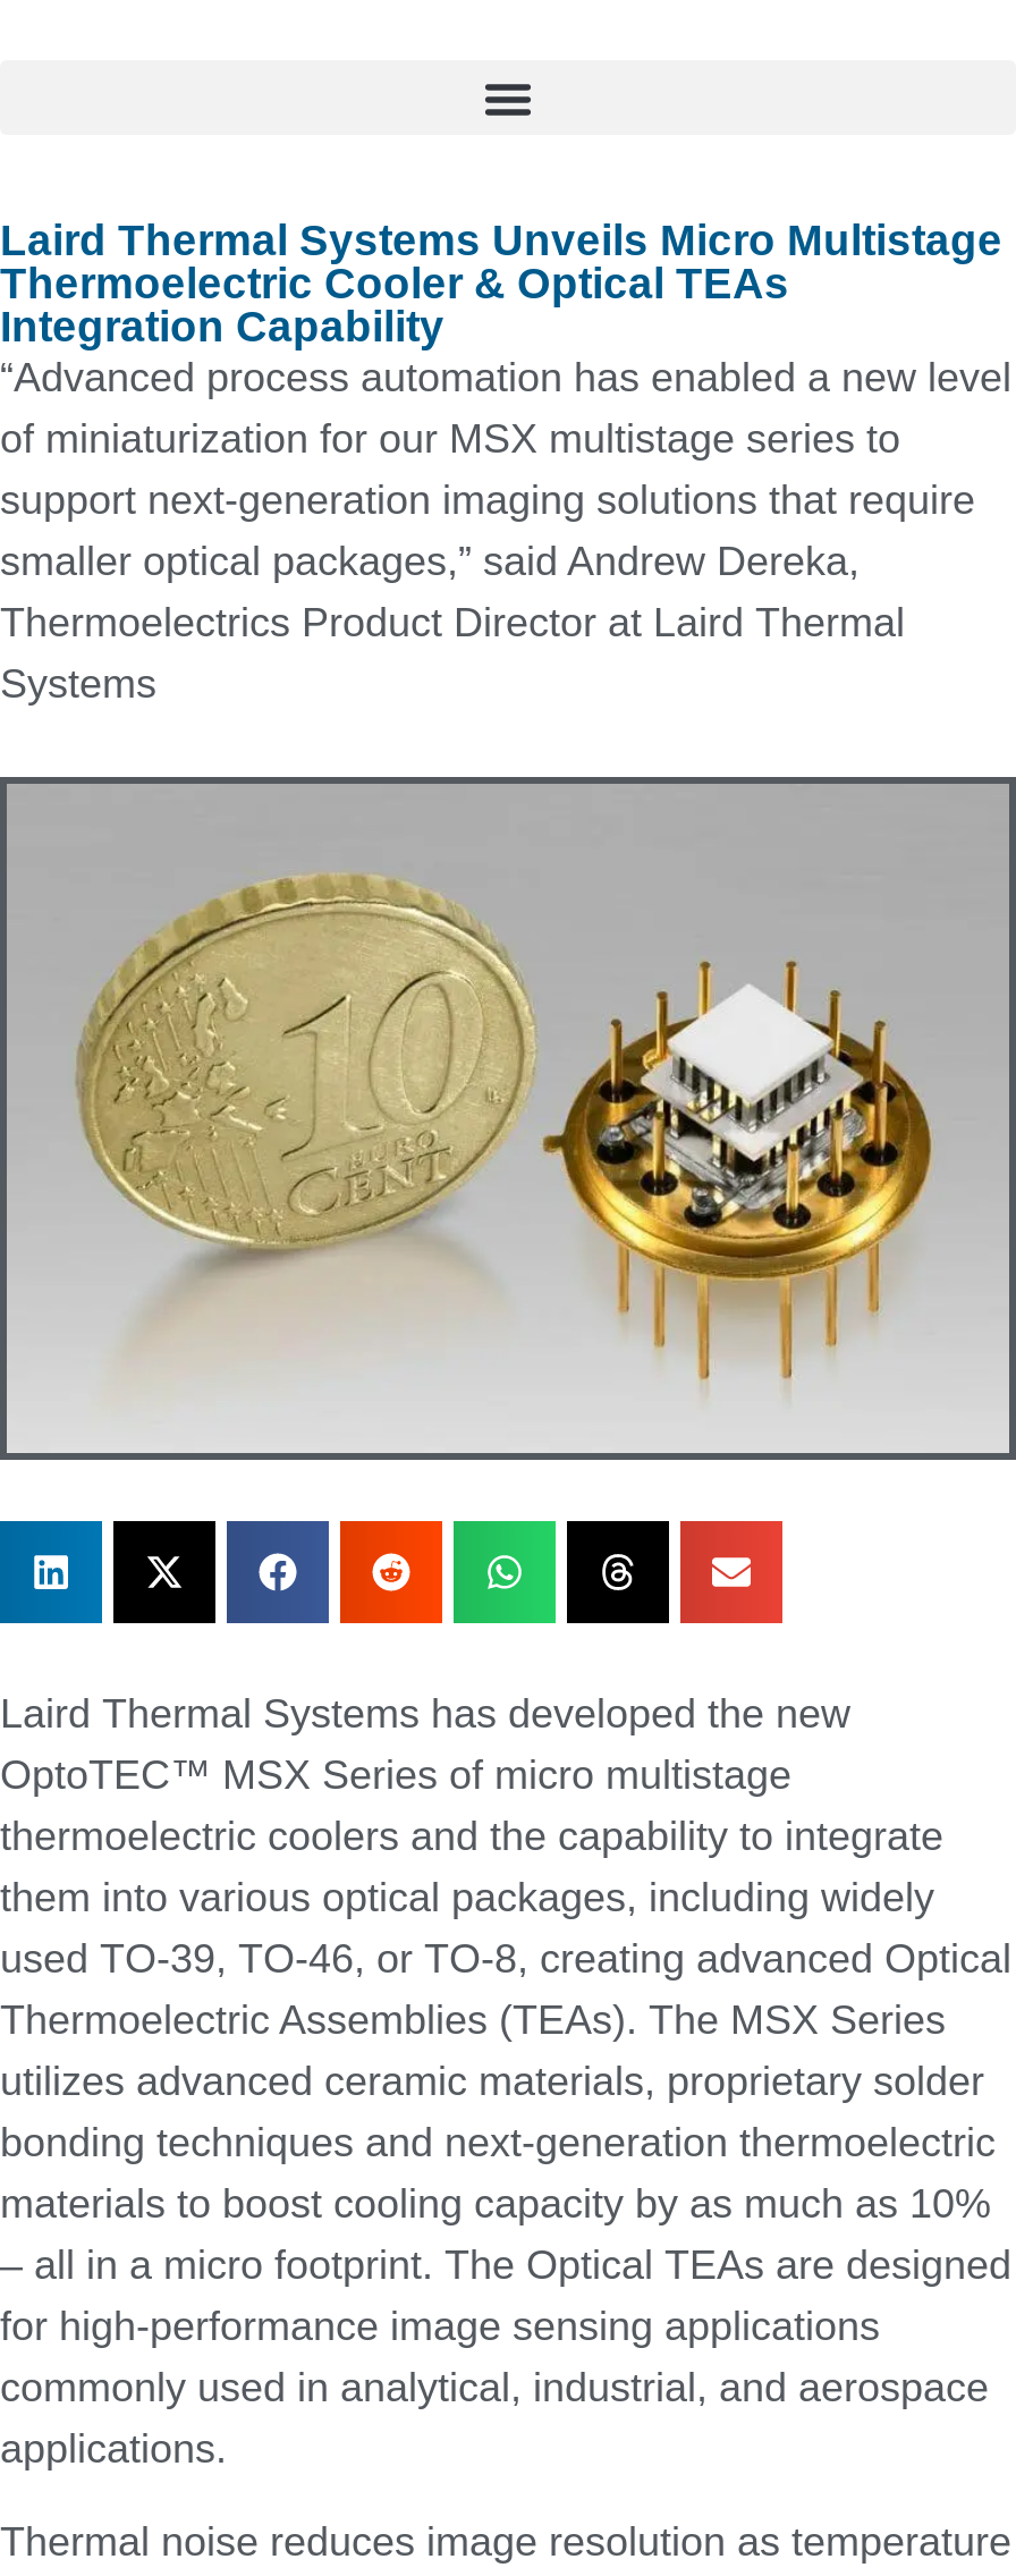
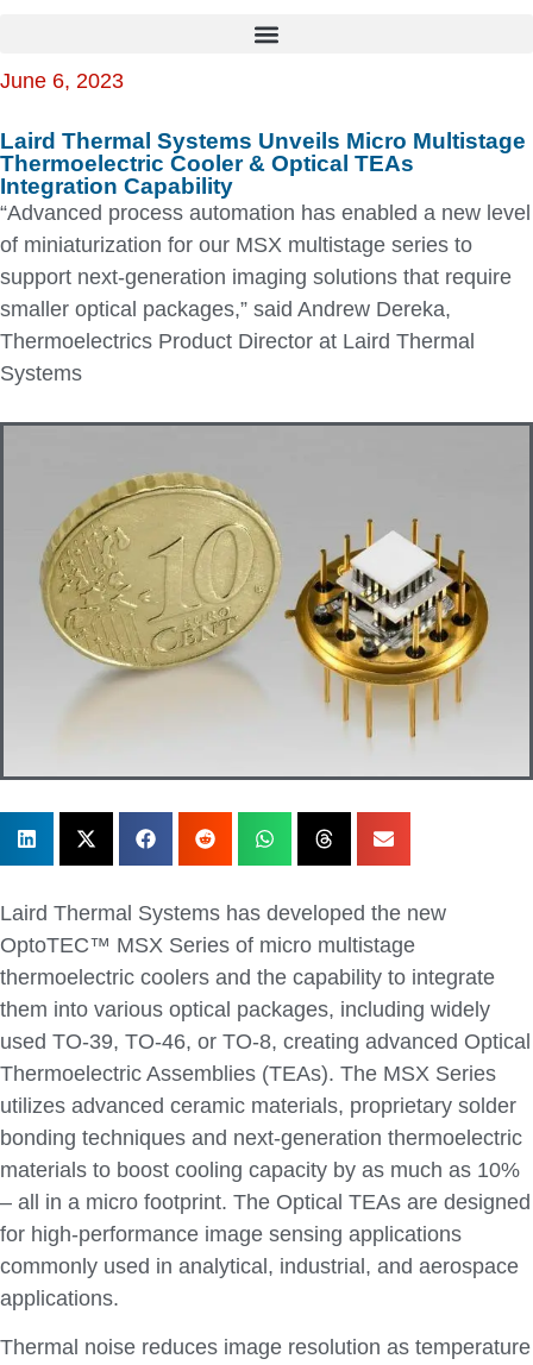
+ June 6, 2023
